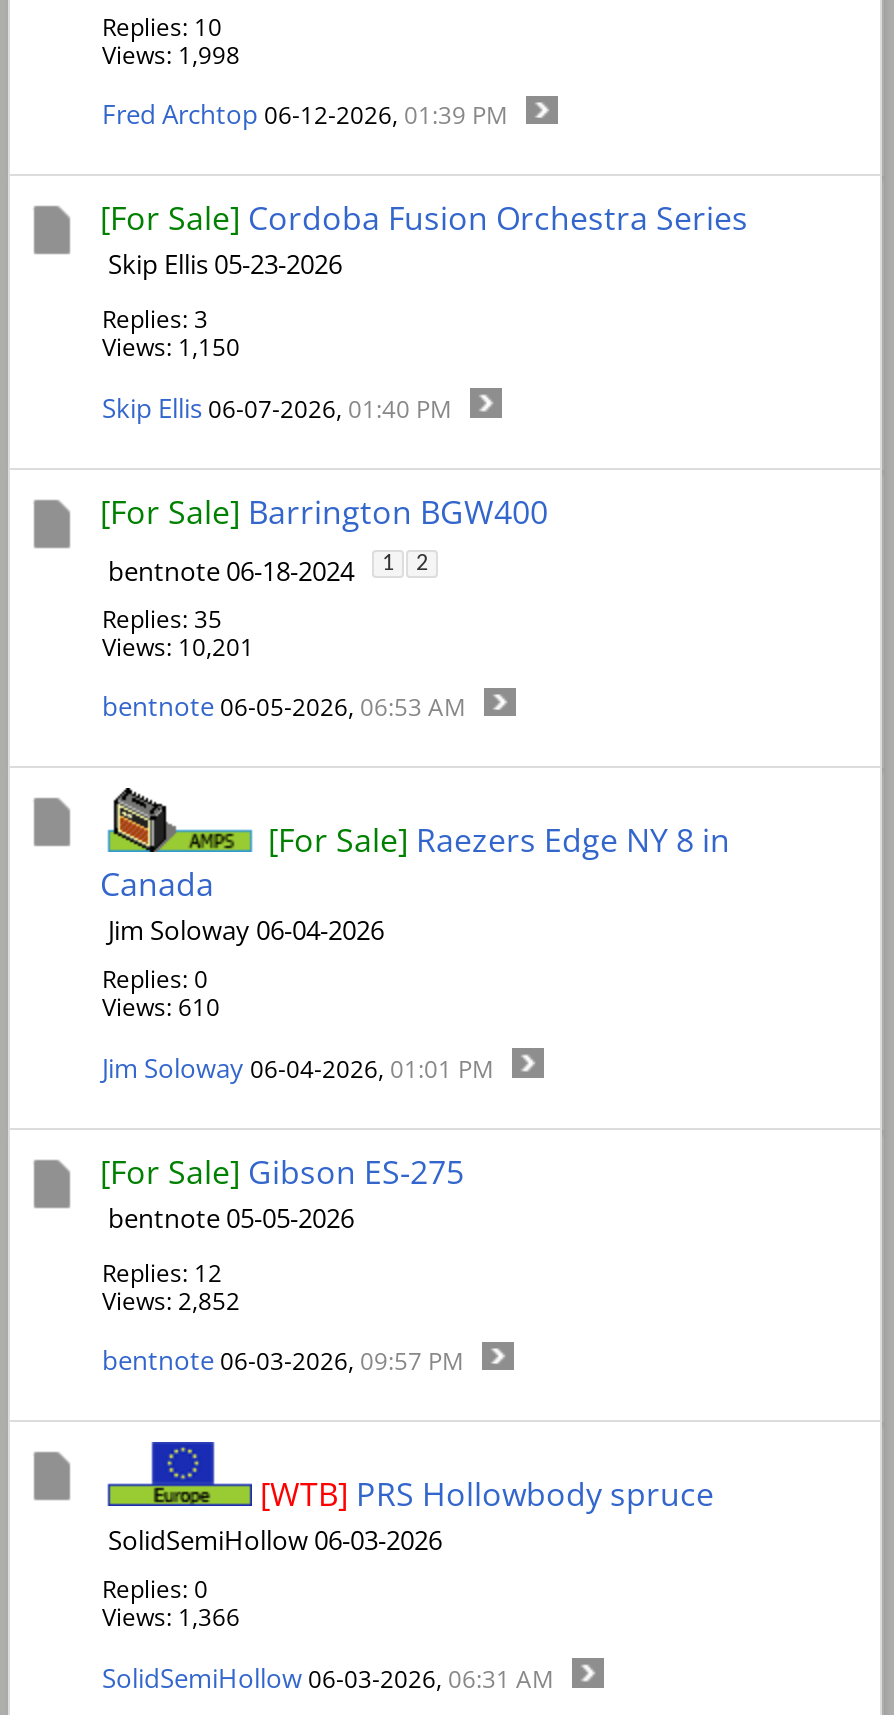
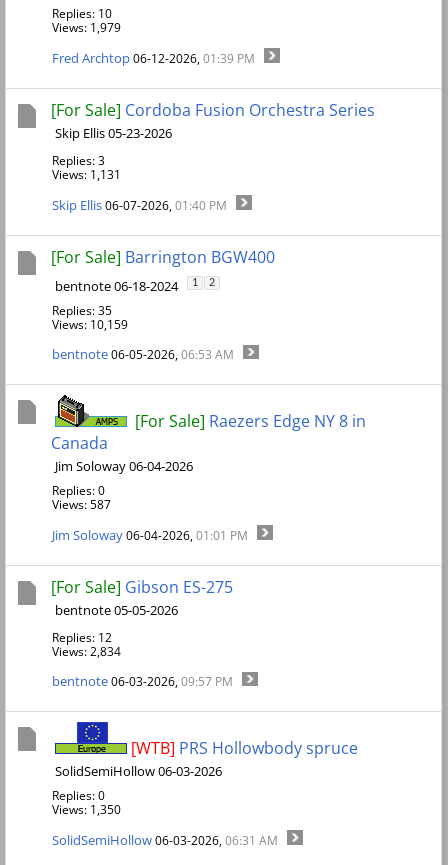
- Views: 1,998
+ Views: 1,979

- Views: 1,150
+ Views: 1,131

- Views: 10,201
+ Views: 10,159

- Views: 610
+ Views: 587

- Views: 2,852
+ Views: 2,834

- Views: 1,366
+ Views: 1,350
